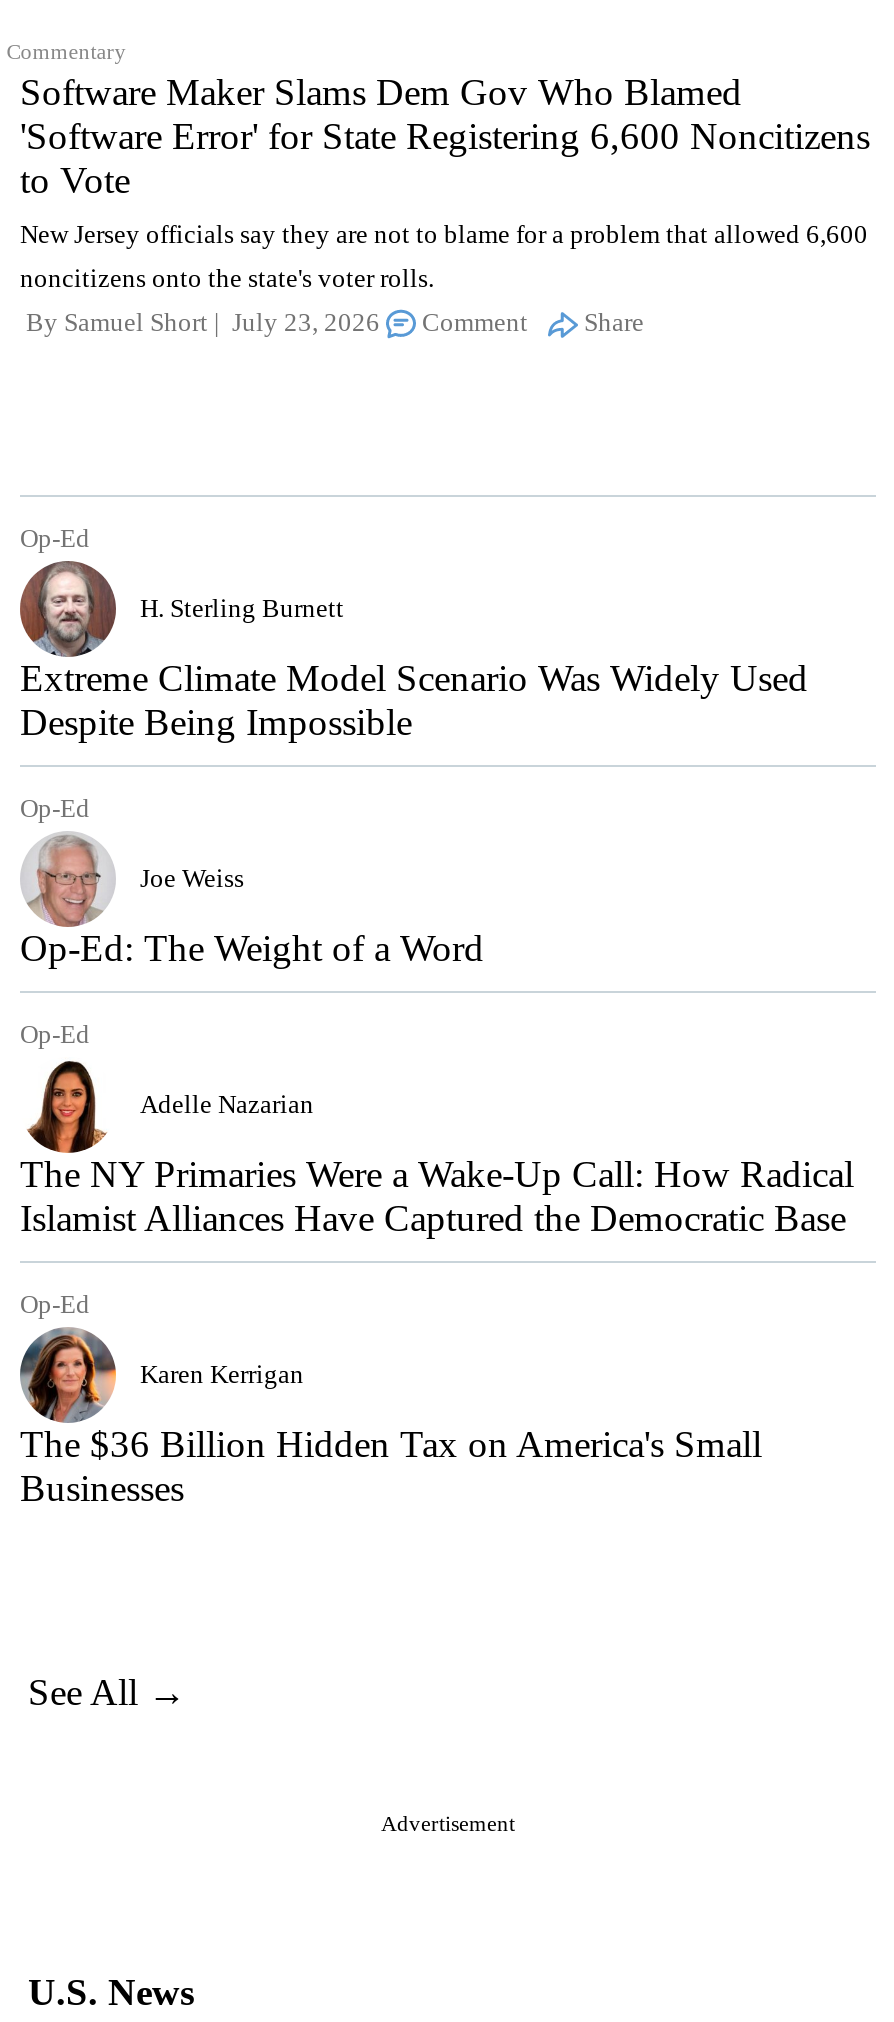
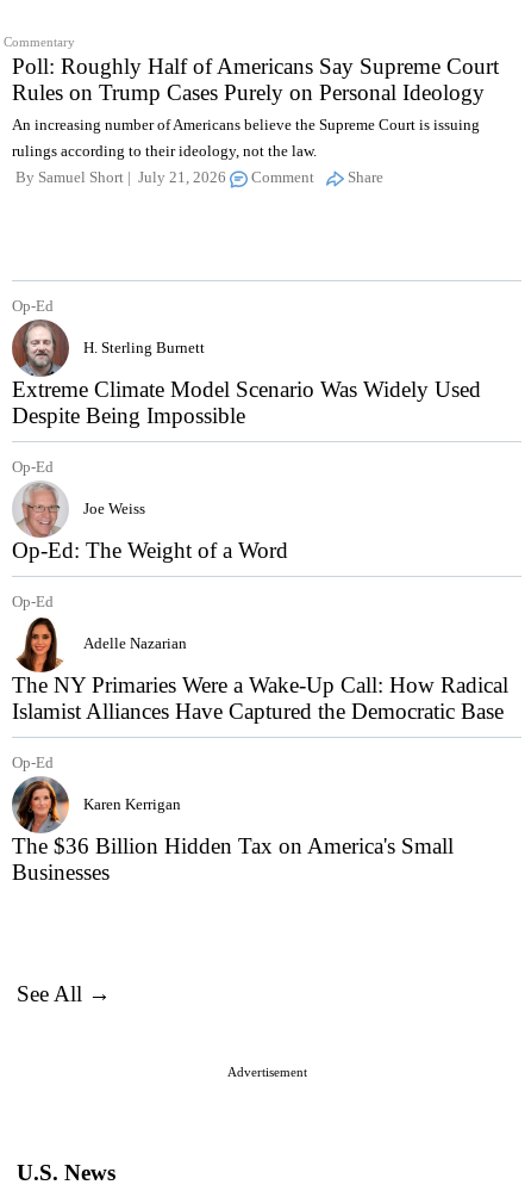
- Software Maker Slams Dem Gov Who Blamed
- 'Software Error' for State Registering 6,600 Noncitizens
- to Vote
- New Jersey officials say they are not to blame for a problem that allowed 6,600
+ Poll: Roughly Half of Americans Say Supreme Court
+ Rules on Trump Cases Purely on Personal Ideology
+ An increasing number of Americans believe the Supreme Court is issuing

- noncitizens onto the state's voter rolls.
+ rulings according to their ideology, not the law.

- By Samuel Short July 23, 2026
+ By Samuel Short July 21, 2026
